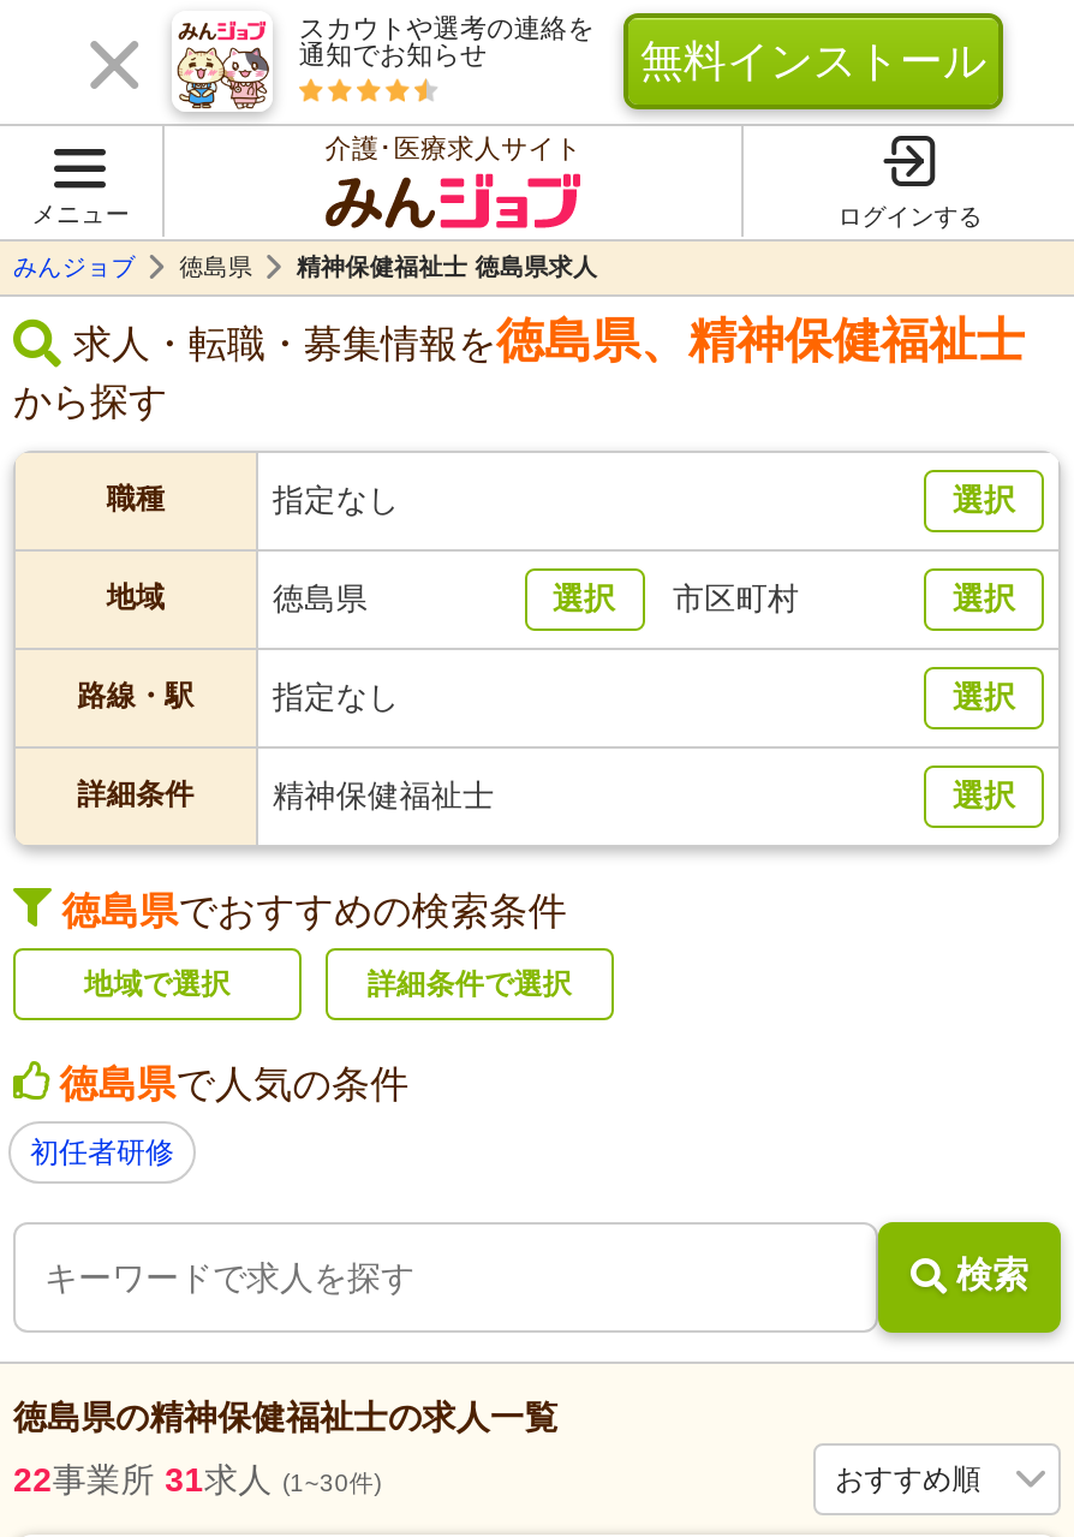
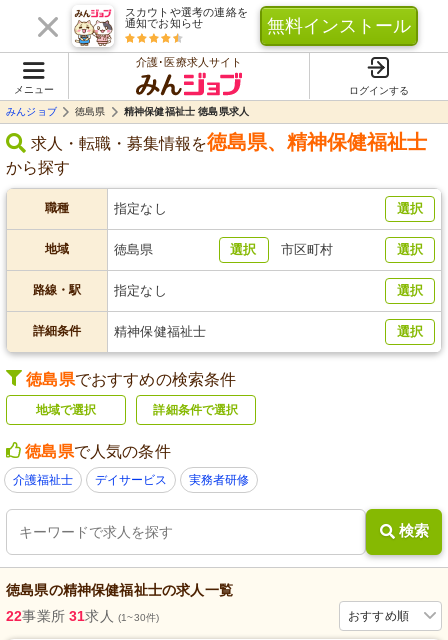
- 初任者研修
+ 介護福祉士
+ デイサービス
+ 実務者研修
